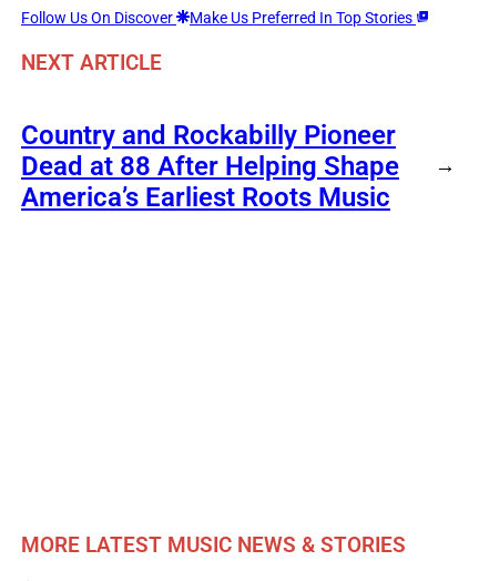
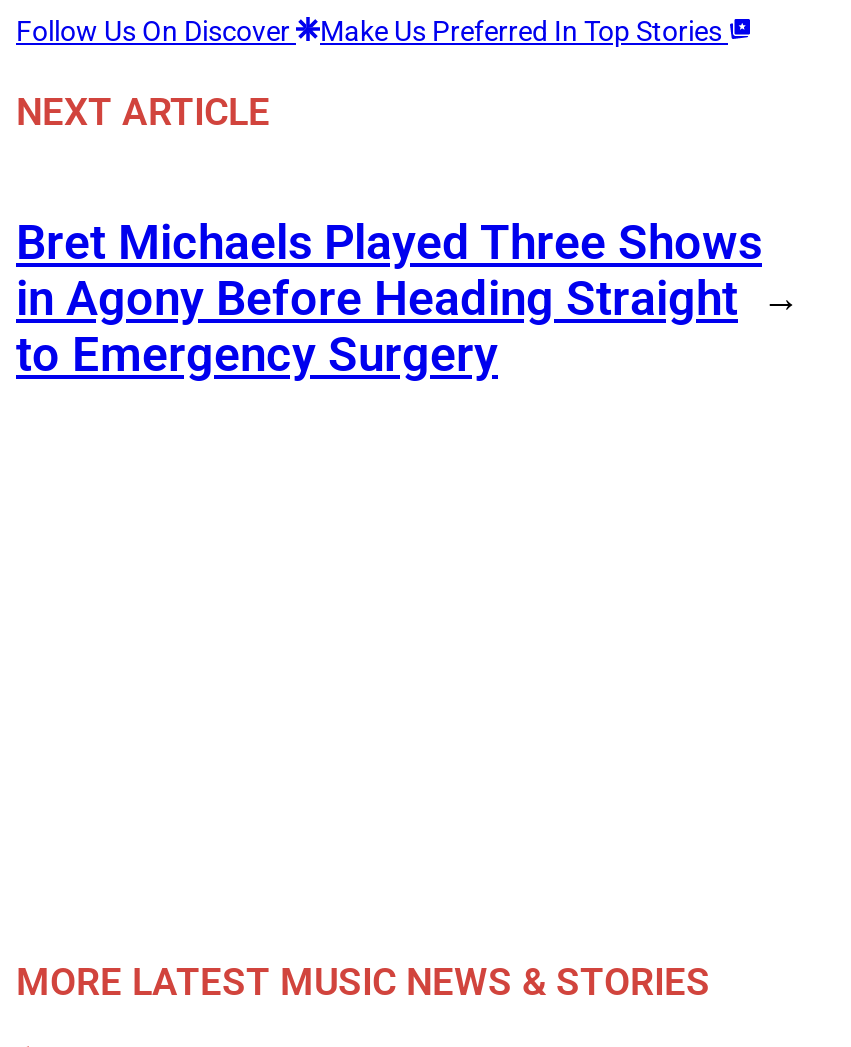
- Country and Rockabilly Pioneer
- Dead at 88 After Helping Shape
- America’s Earliest Roots Music
+ Bret Michaels Played Three Shows
+ in Agony Before Heading Straight
+ to Emergency Surgery
